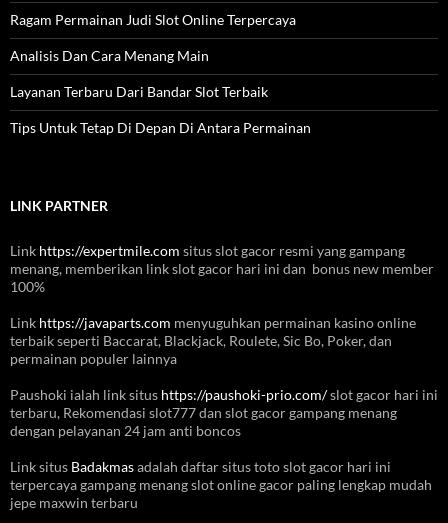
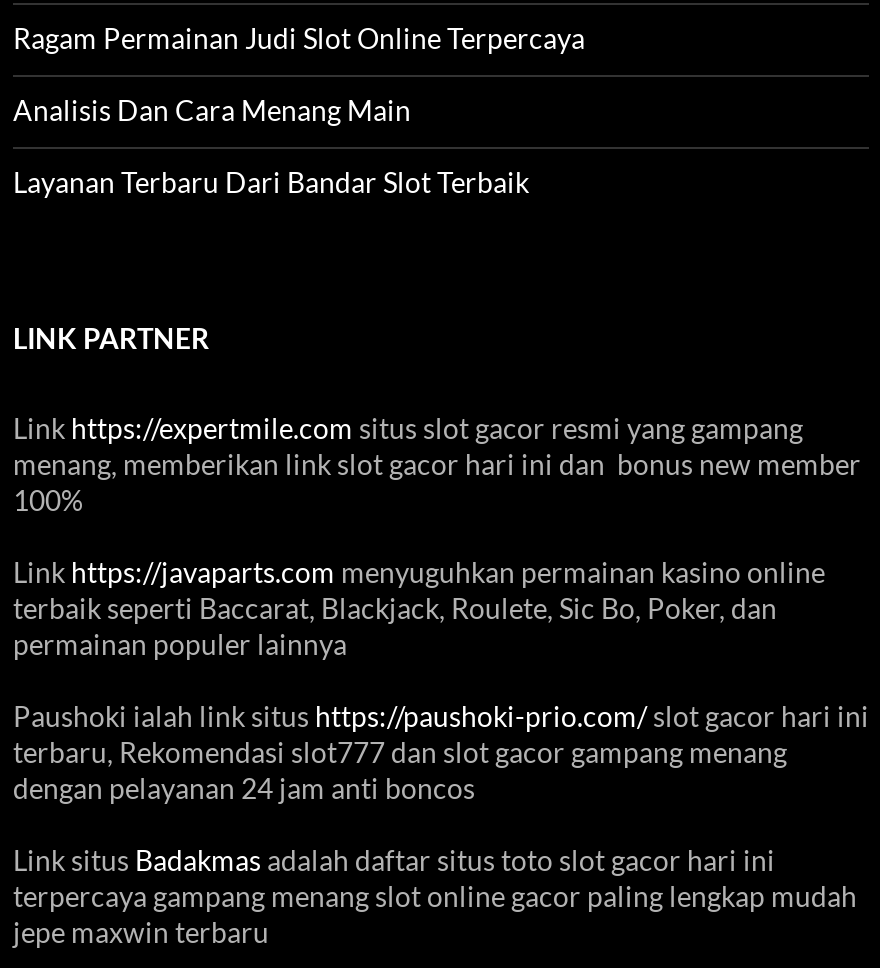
- Tips Untuk Tetap Di Depan Di Antara Permainan
